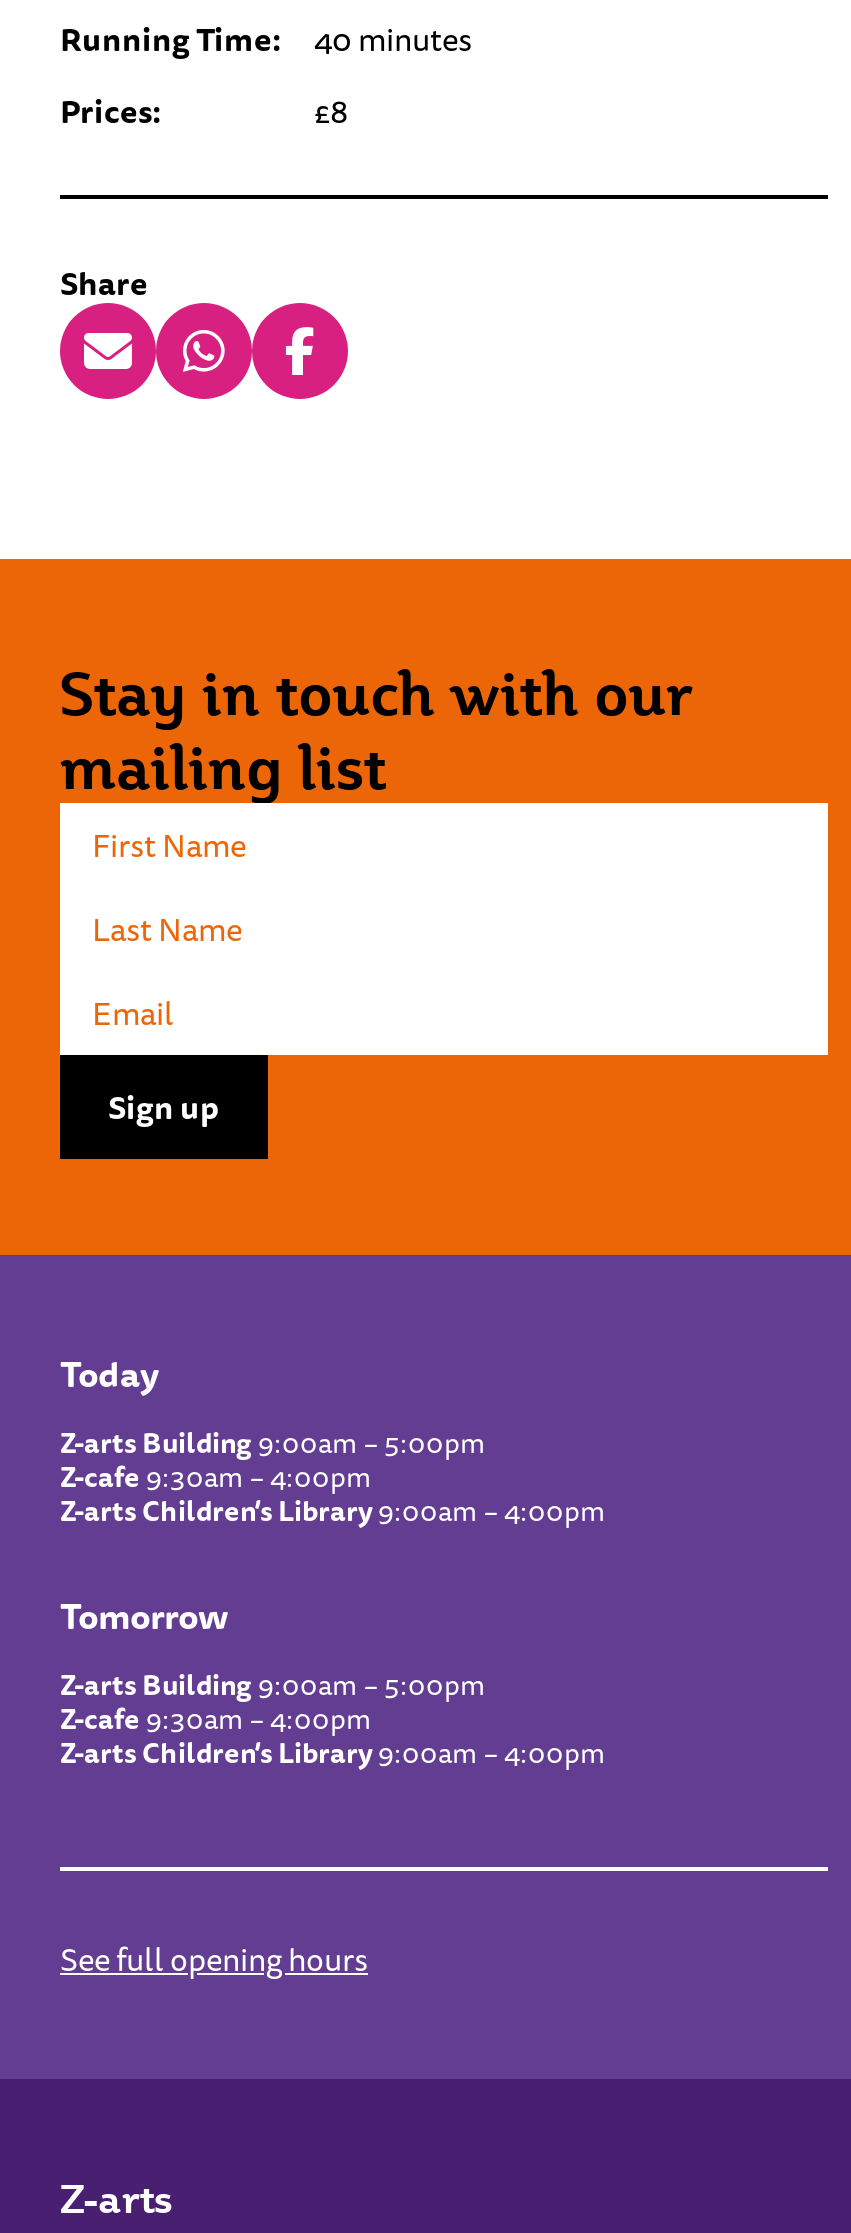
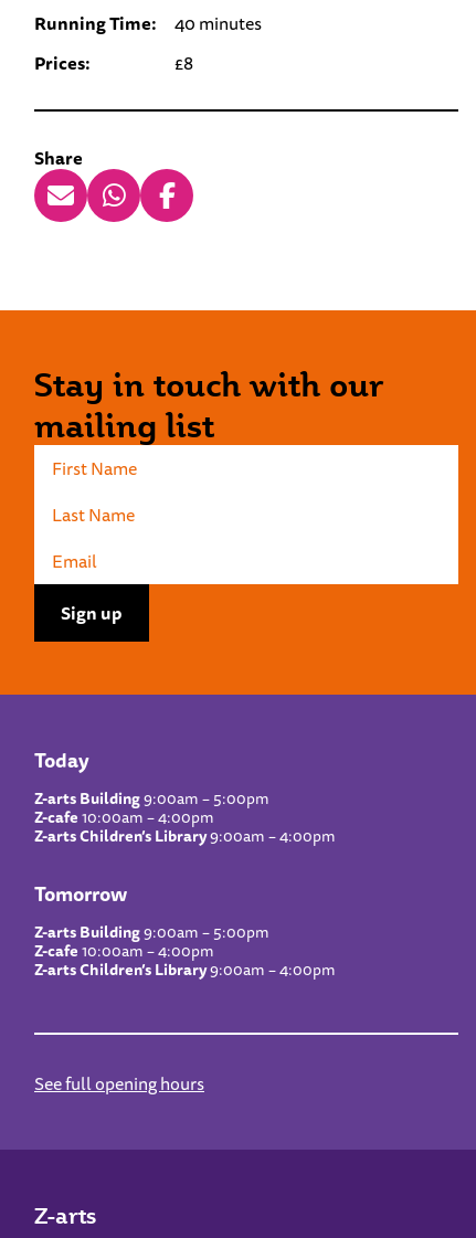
- Z-cafe9:30am – 4:00pm
+ Z-cafe10:00am – 4:00pm

- Z-cafe9:30am – 4:00pm
+ Z-cafe10:00am – 4:00pm
